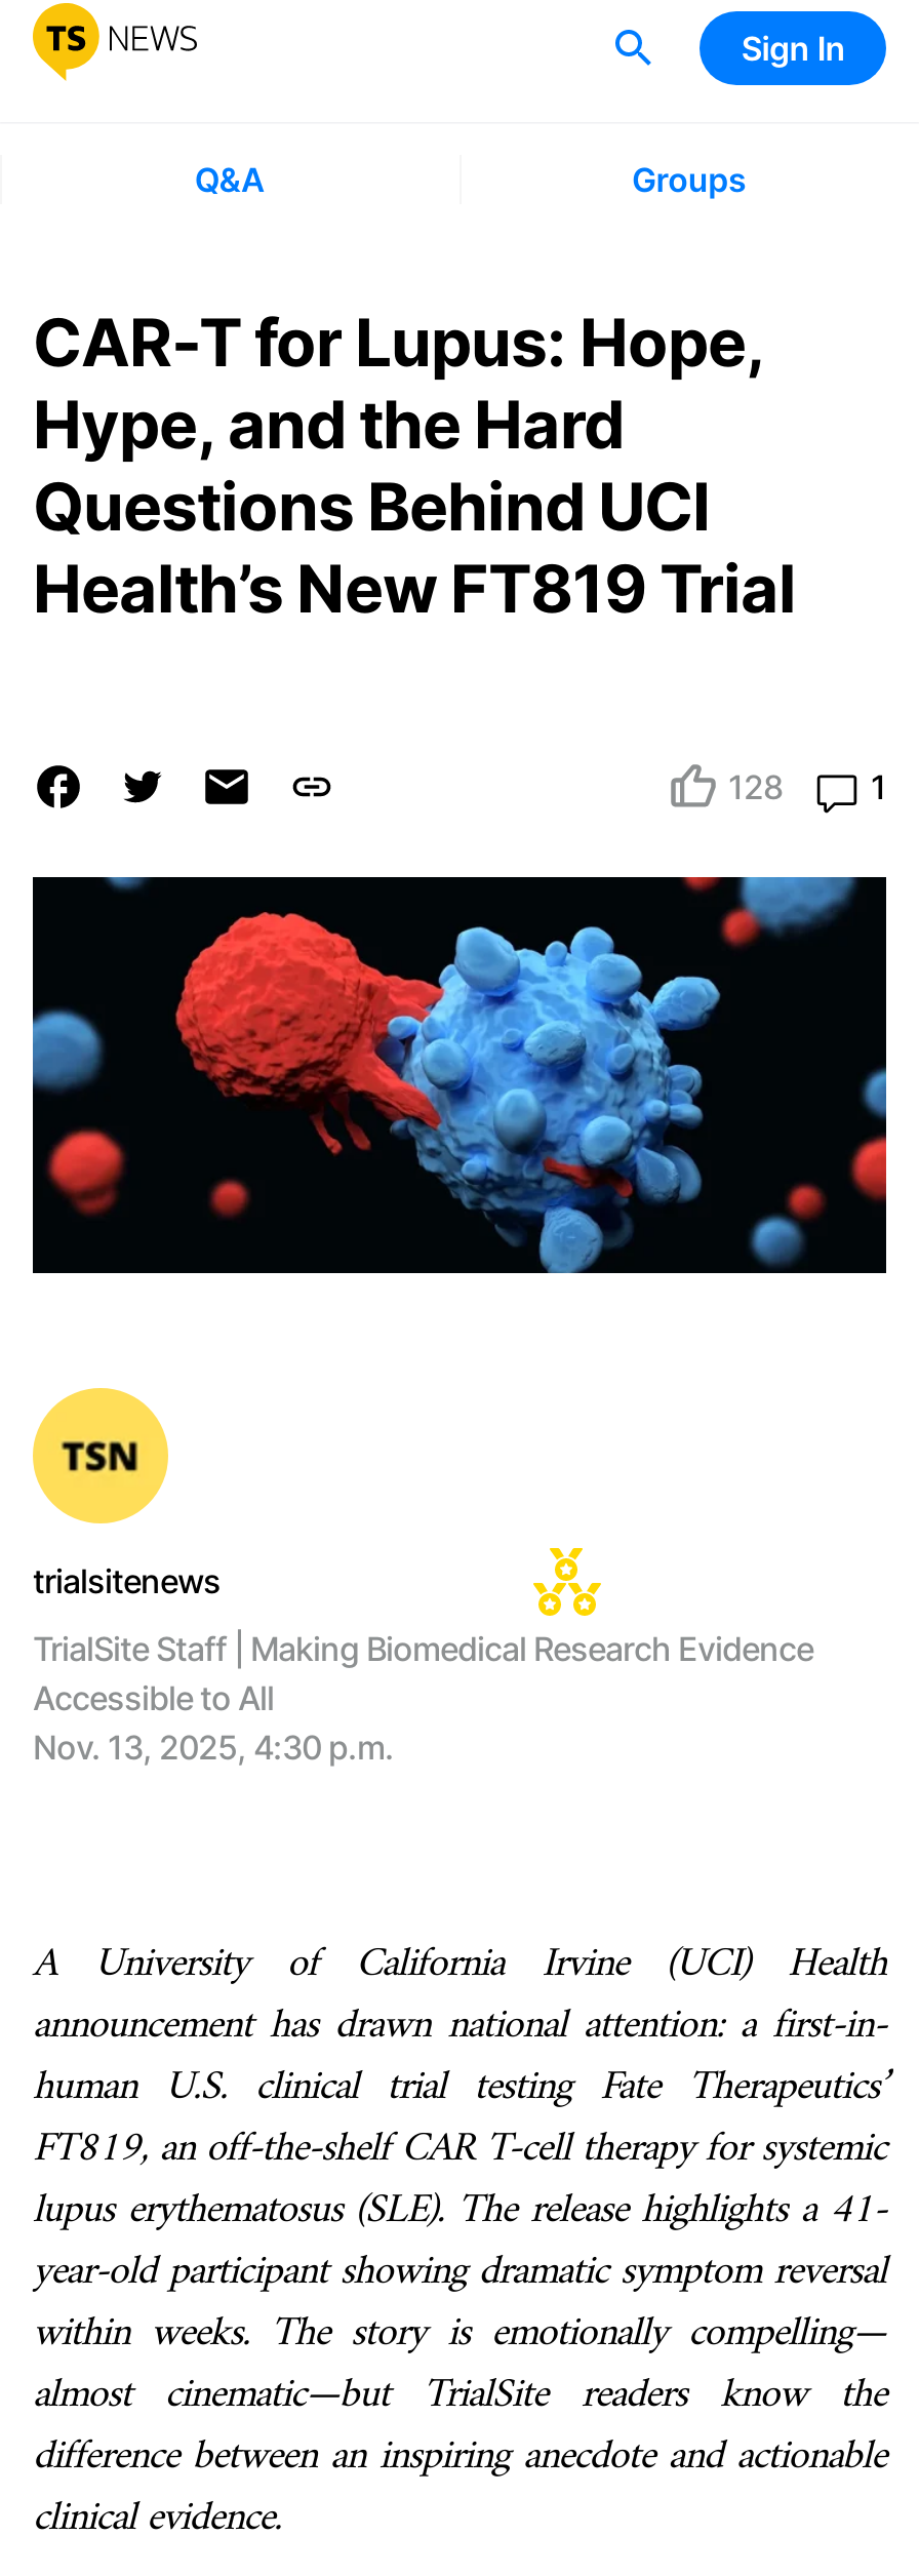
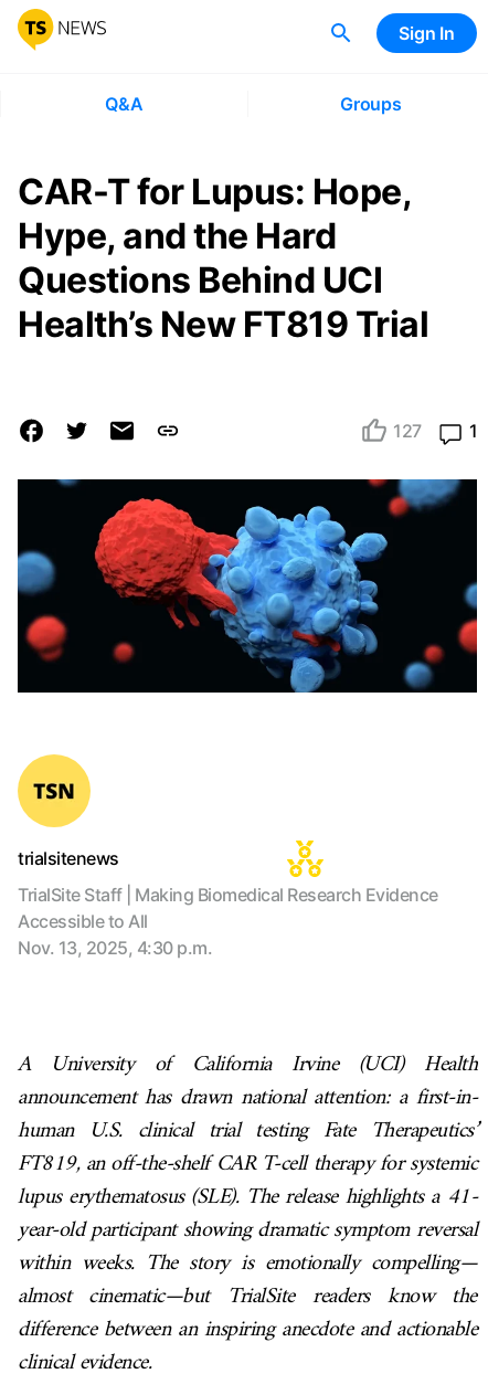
- 128
+ 127
